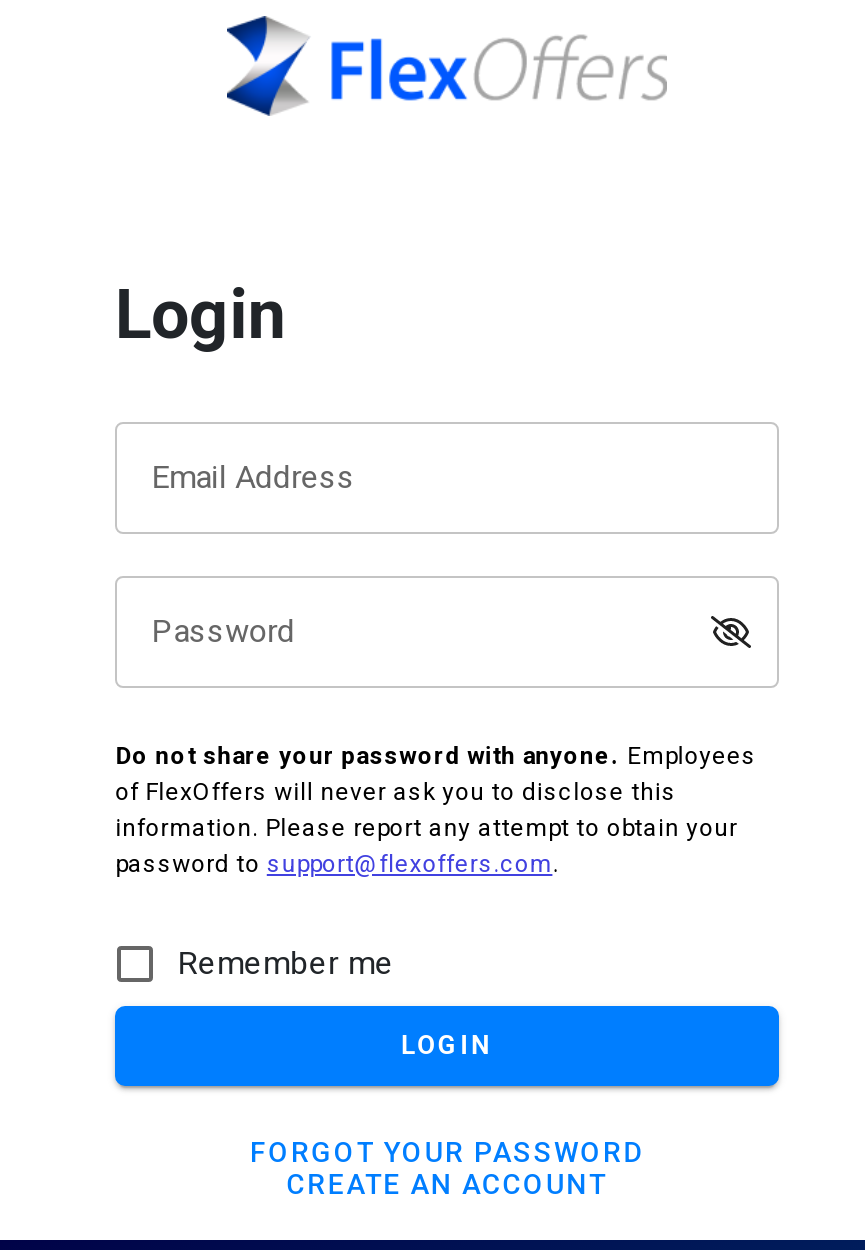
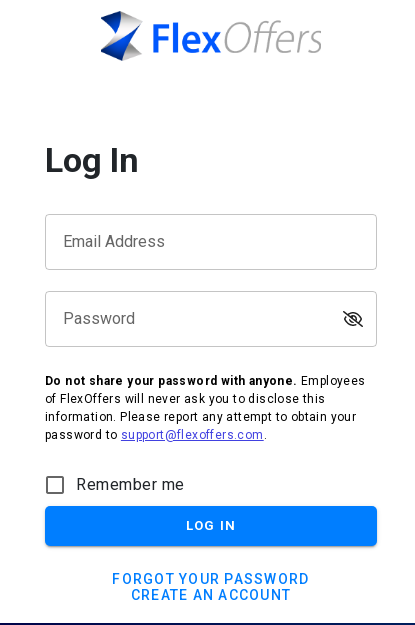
- Login
+ Log In

- LOGIN
+ LOG IN
